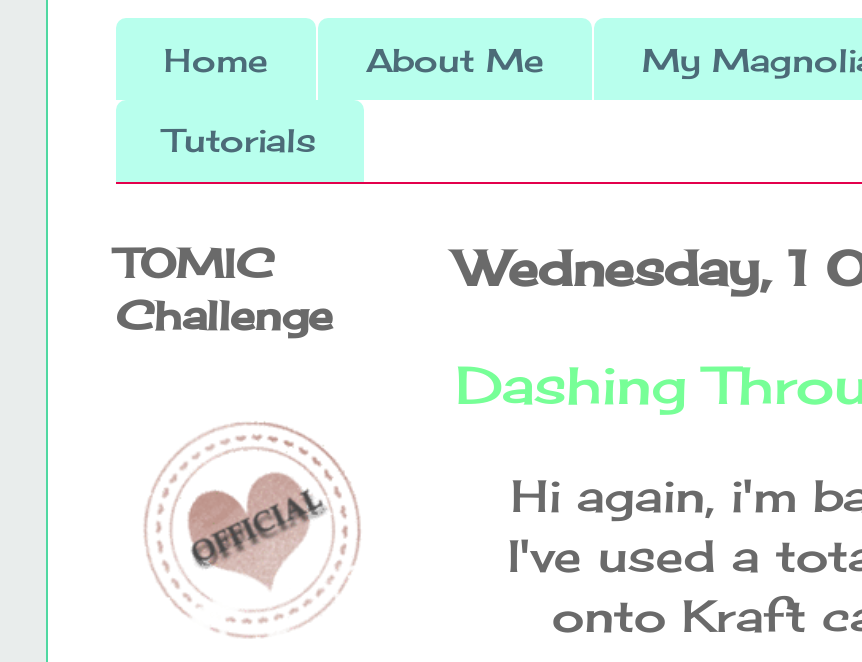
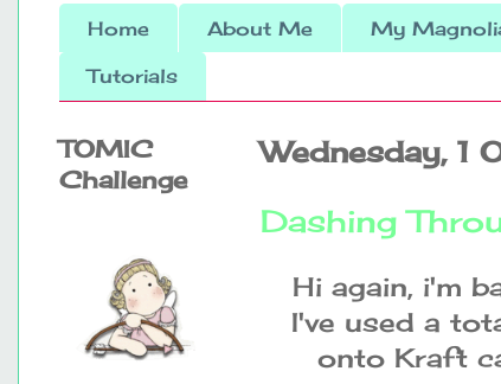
- [image]
+ [image]
